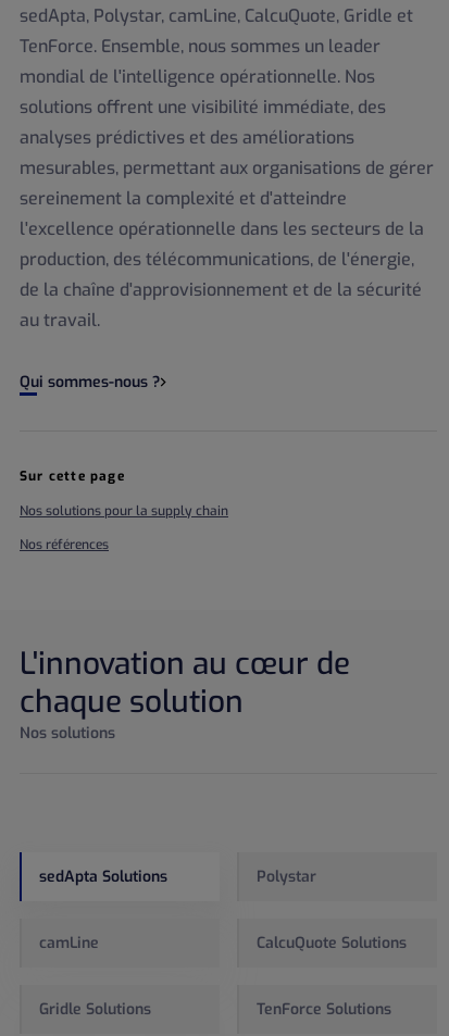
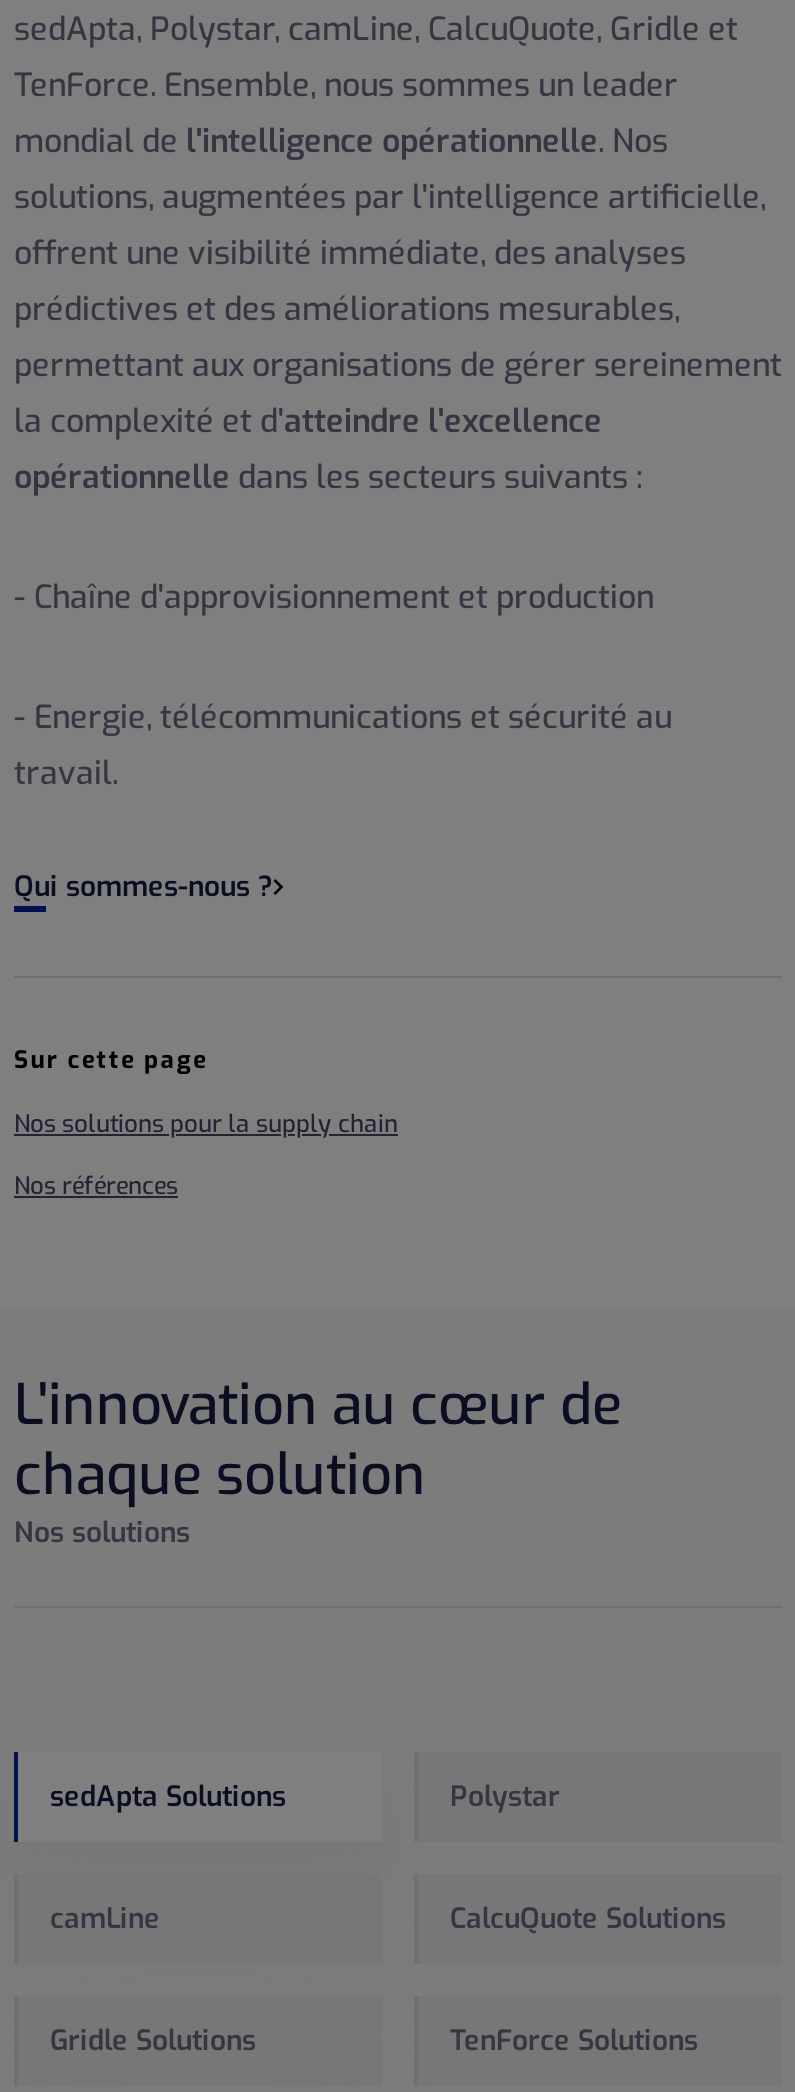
- solutions offrent une visibilité immédiate, des
- analyses prédictives et des améliorations
- mesurables, permettant aux organisations de gérer
- sereinement la complexité et d'atteindre
- l'excellence opérationnelle dans les secteurs de la
- production, des télécommunications, de l'énergie,
- de la chaîne d'approvisionnement et de la sécurité
- au travail.
+ solutions, augmentées par l'intelligence artificielle,
+ offrent une visibilité immédiate, des analyses
+ prédictives et des améliorations mesurables,
+ permettant aux organisations de gérer sereinement
+ la complexité et d'atteindre l'excellence
+ opérationnelle dans les secteurs suivants :
+ - Chaîne d'approvisionnement et production
+ - Energie, télécommunications et sécurité au
+ travail.
